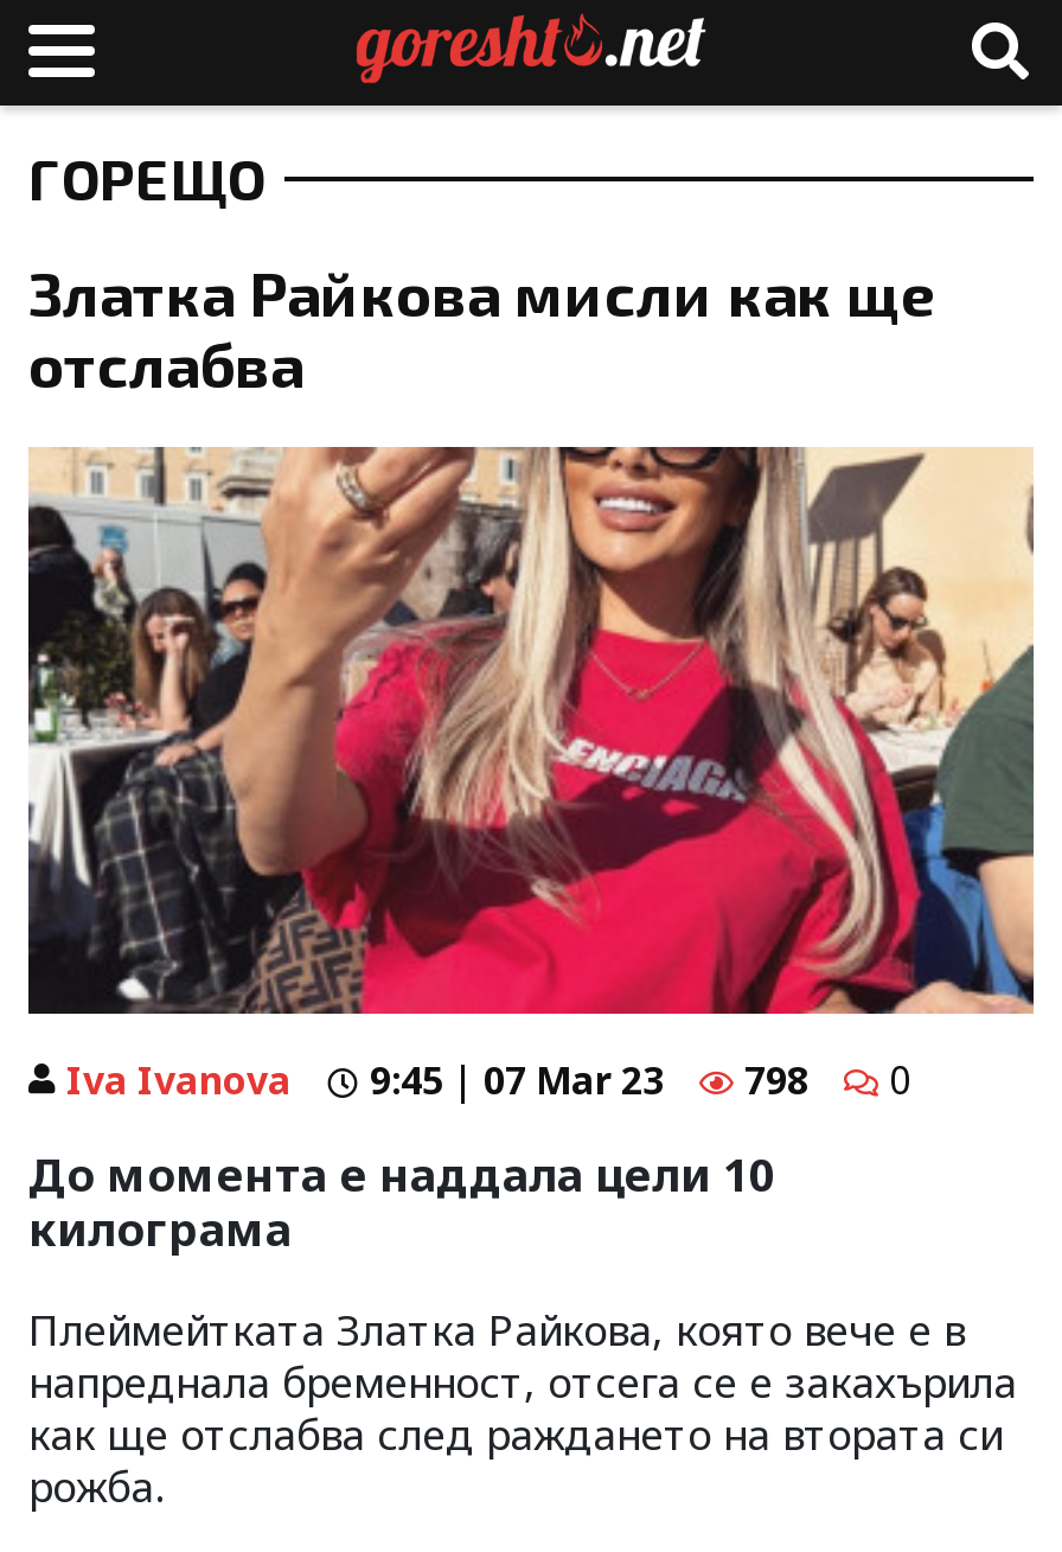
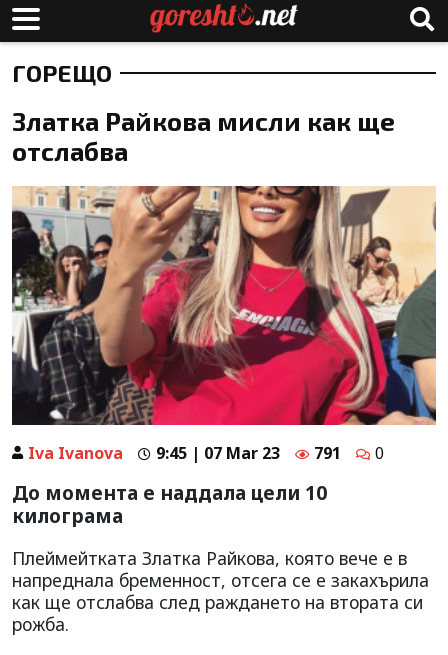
- 798
+ 791
